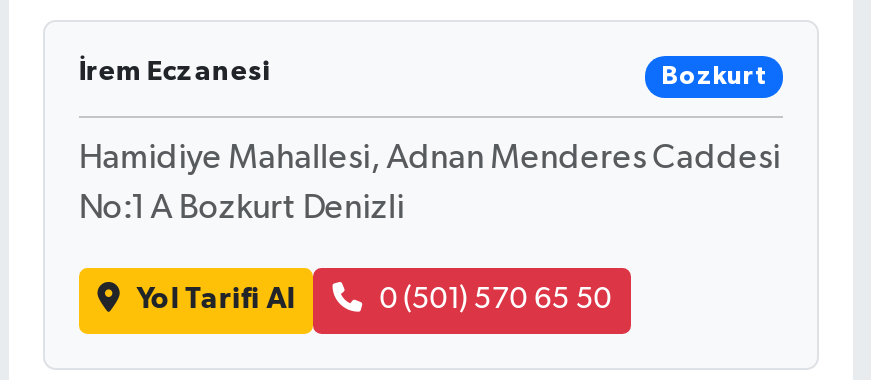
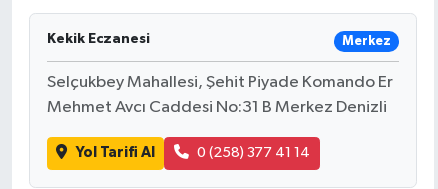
- İrem Eczanesi
- Bozkurt
+ Kekik Eczanesi
+ Merkez

- Hamidiye Mahallesi, Adnan Menderes Caddesi
+ Selçukbey Mahallesi, Şehit Piyade Komando Er

- No:1 A Bozkurt Denizli
+ Mehmet Avcı Caddesi No:31 B Merkez Denizli

- 0 (501) 570 65 50
+ 0 (258) 377 41 14
